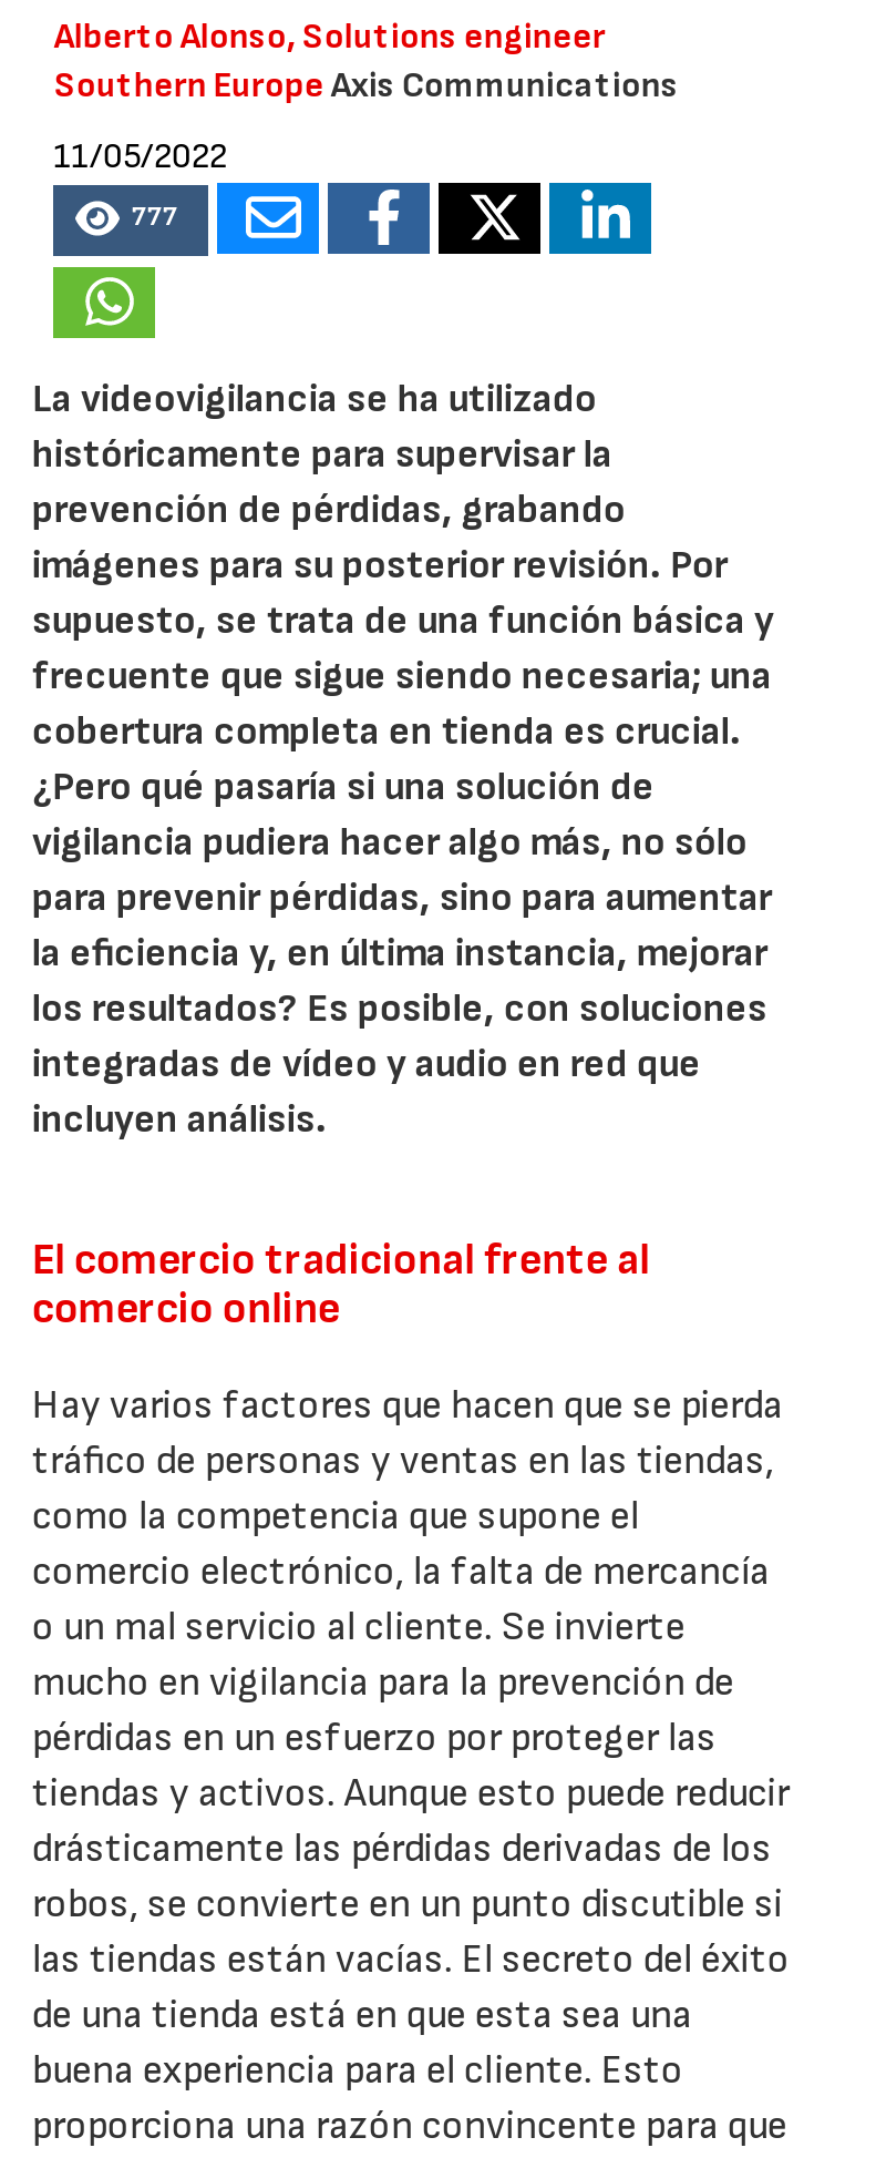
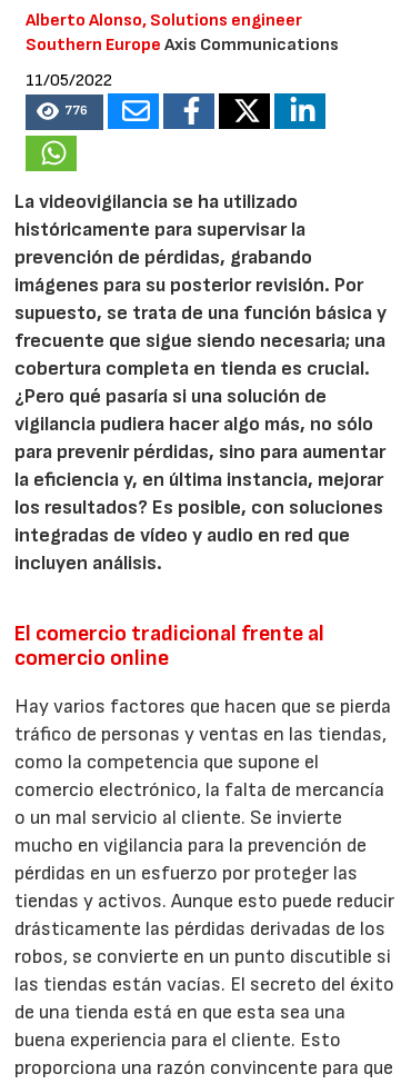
- 777
+ 776
